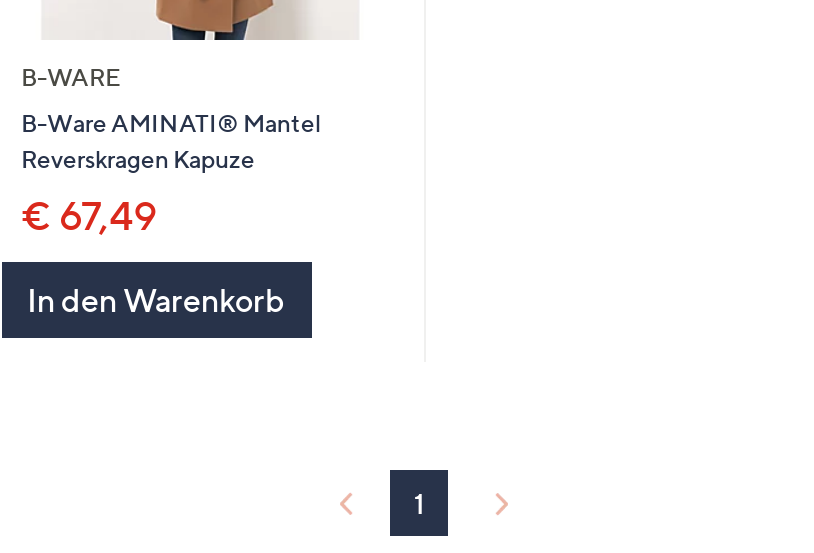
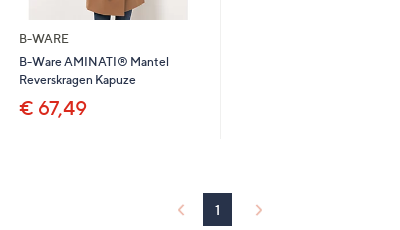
- In den Warenkorb
